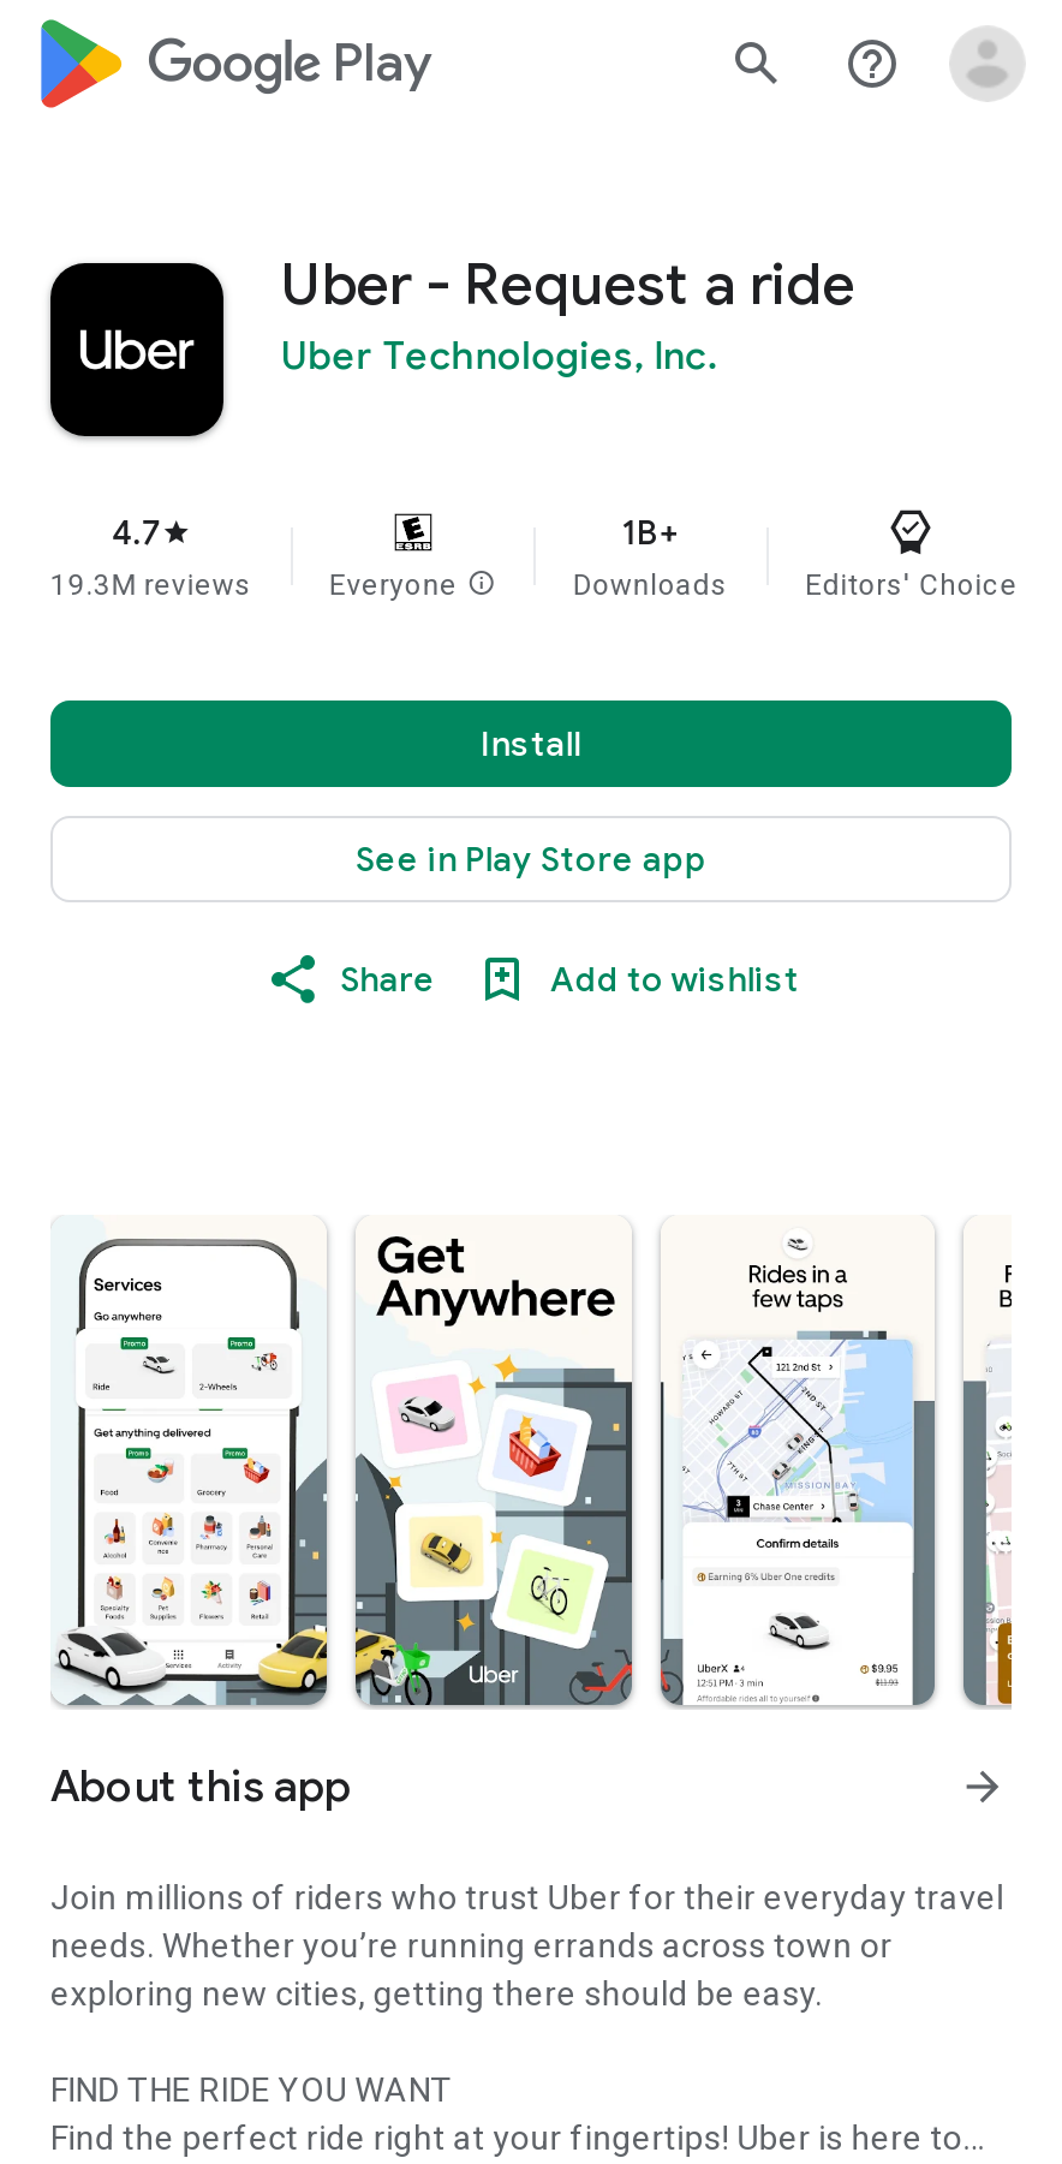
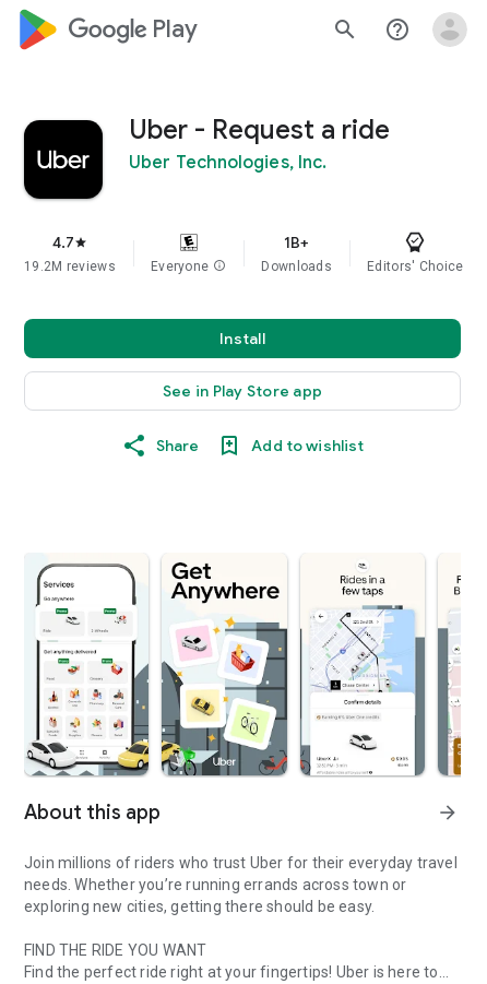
- 19.3M reviews
+ 19.2M reviews
